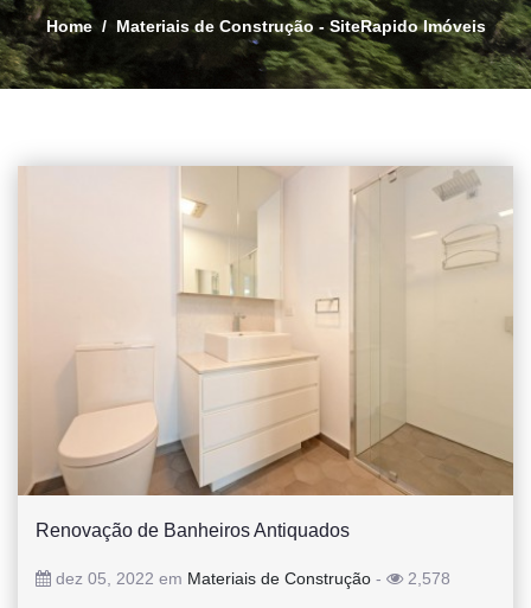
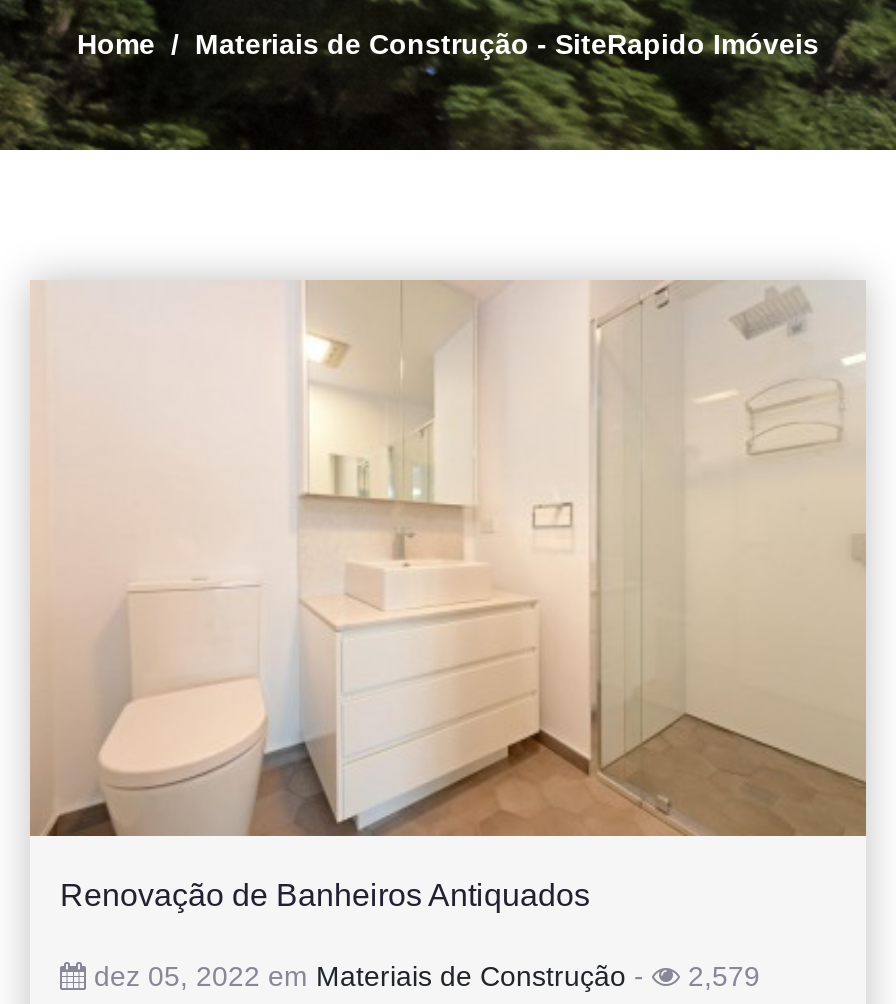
- dez 05, 2022 em Materiais de Construção - 2,578
+ dez 05, 2022 em Materiais de Construção - 2,579
